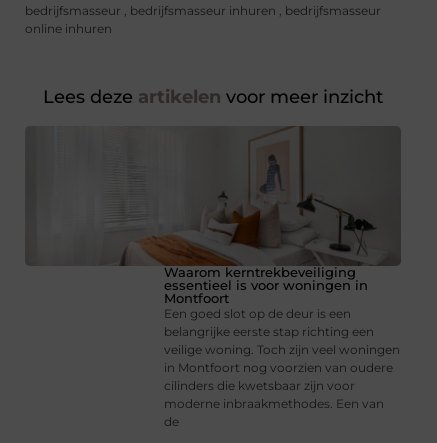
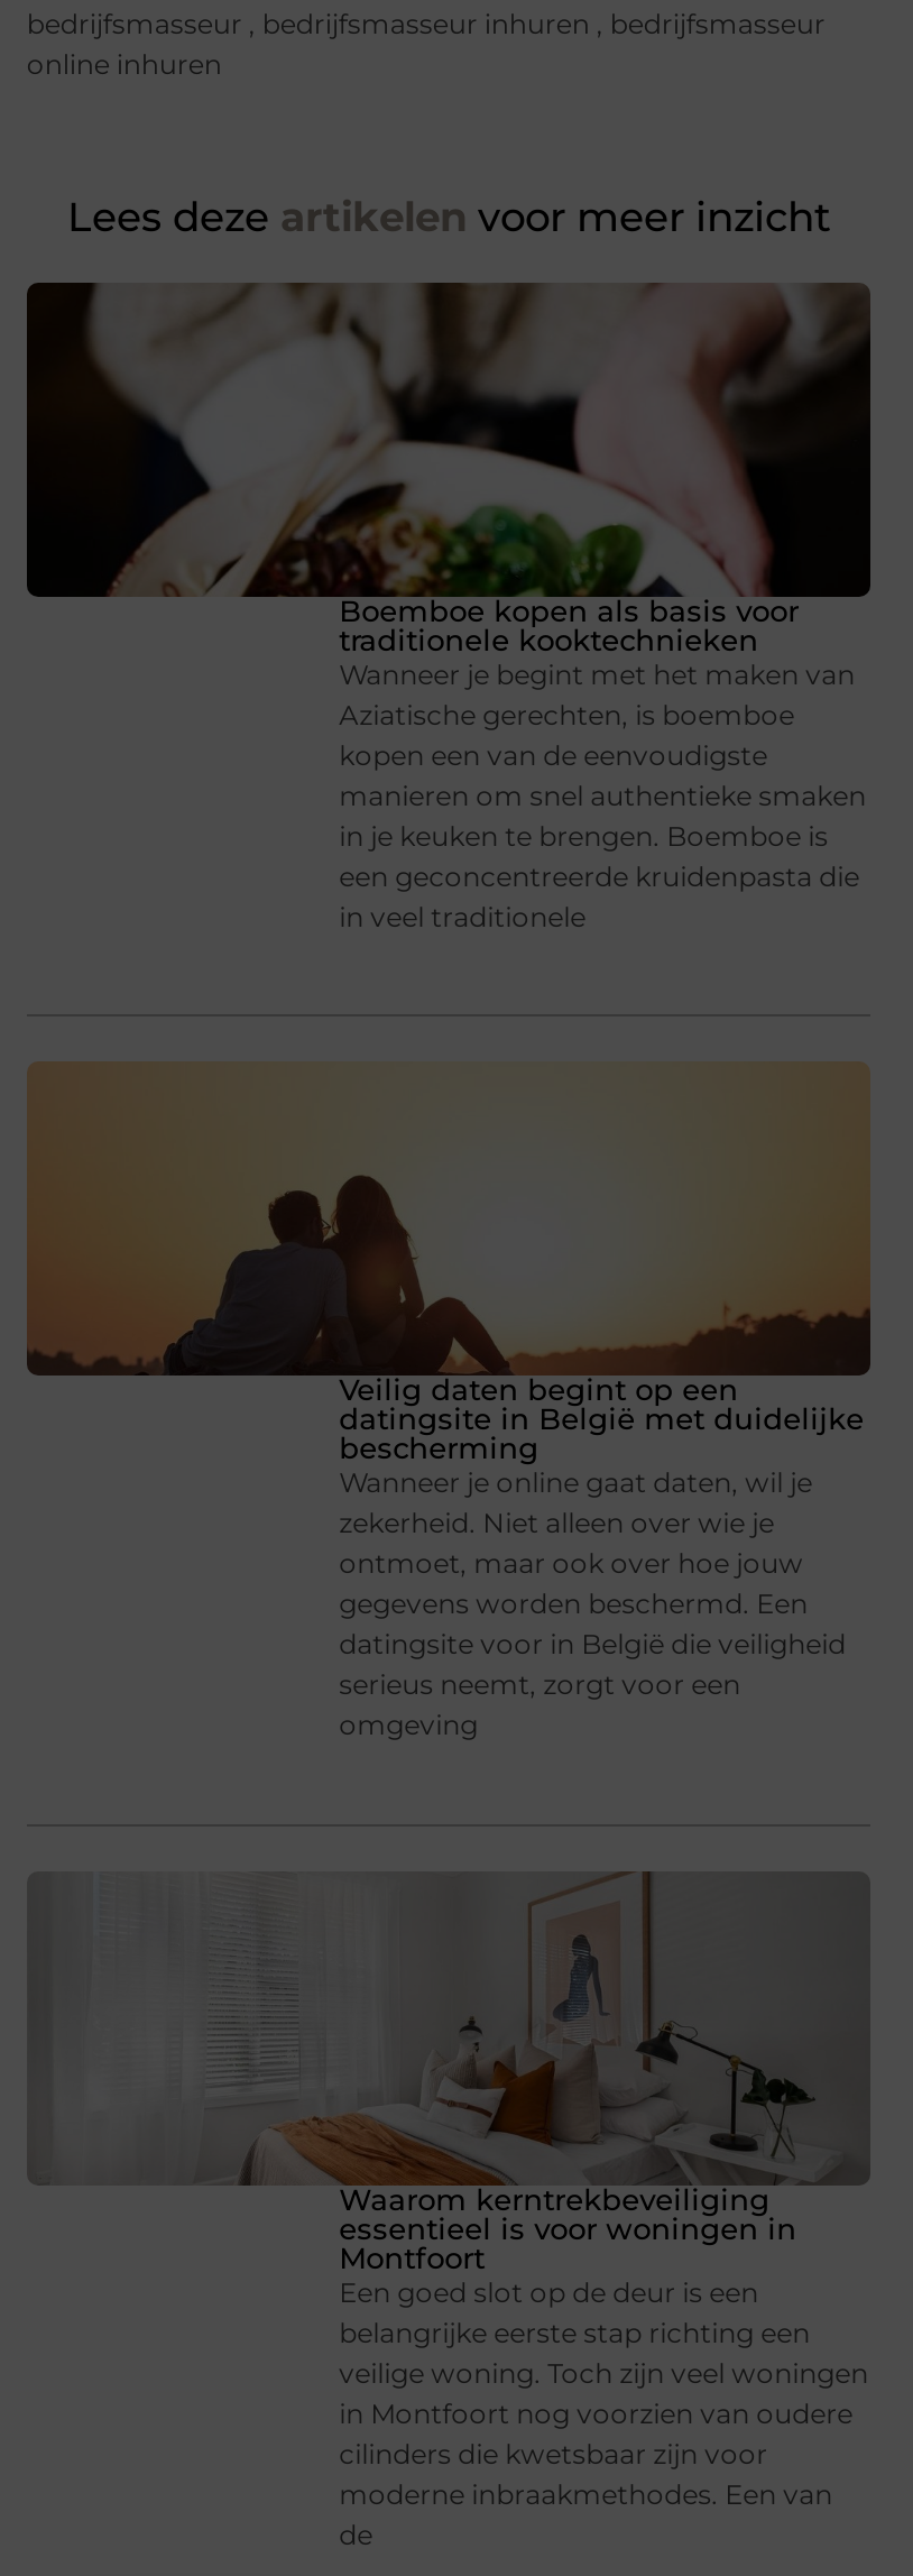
+ [image]
+ Veilig daten begint op een
+ datingsite in België met duidelijke
+ bescherming
+ Wanneer je online gaat daten, wil je
+ zekerheid. Niet alleen over wie je
+ ontmoet, maar ook over hoe jouw
+ gegevens worden beschermd. Een
+ datingsite voor in België die veiligheid
+ serieus neemt, zorgt voor een
+ omgeving

+ [image]
+ Boemboe kopen als basis voor
+ traditionele kooktechnieken
+ Wanneer je begint met het maken van
+ Aziatische gerechten, is boemboe
+ kopen een van de eenvoudigste
+ manieren om snel authentieke smaken
+ in je keuken te brengen. Boemboe is
+ een geconcentreerde kruidenpasta die
+ in veel traditionele
